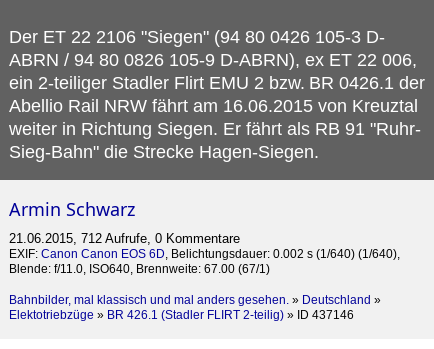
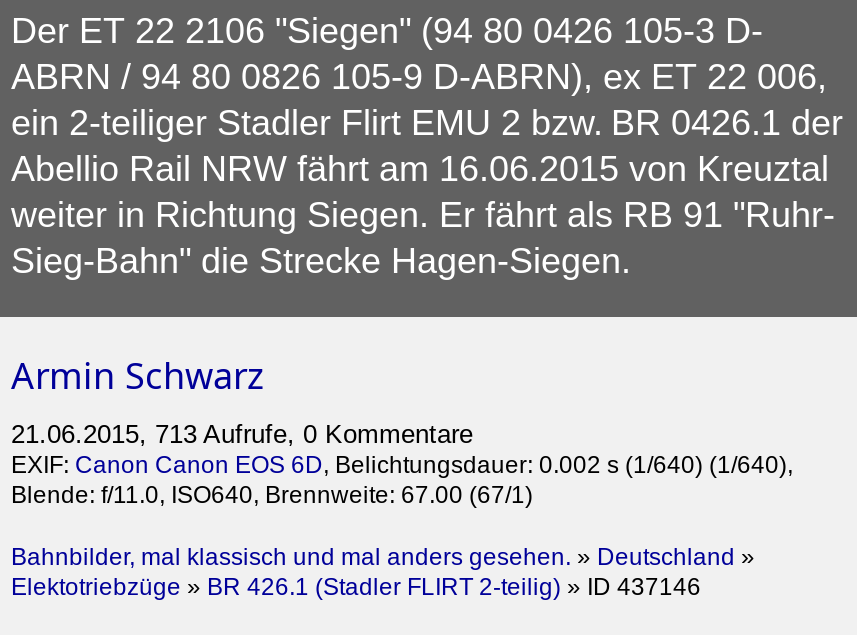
- 21.06.2015, 712 Aufrufe, 0 Kommentare
+ 21.06.2015, 713 Aufrufe, 0 Kommentare
